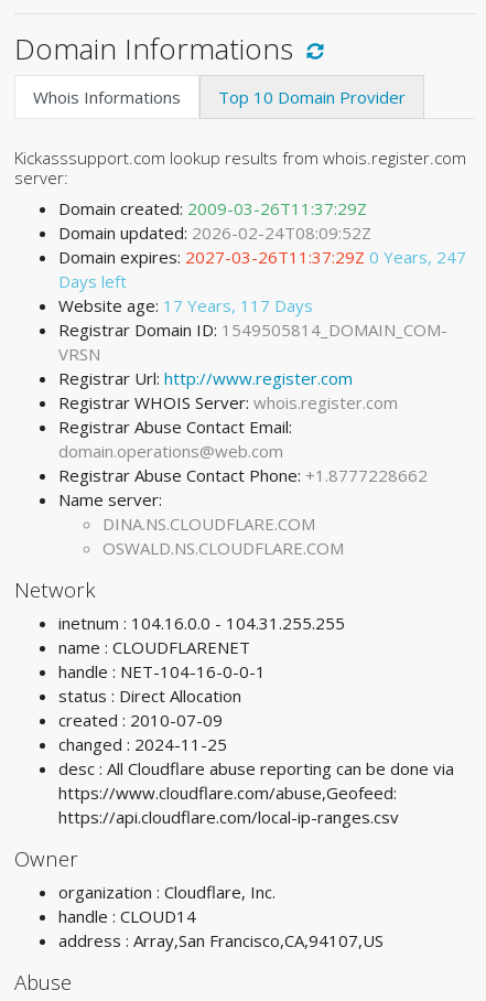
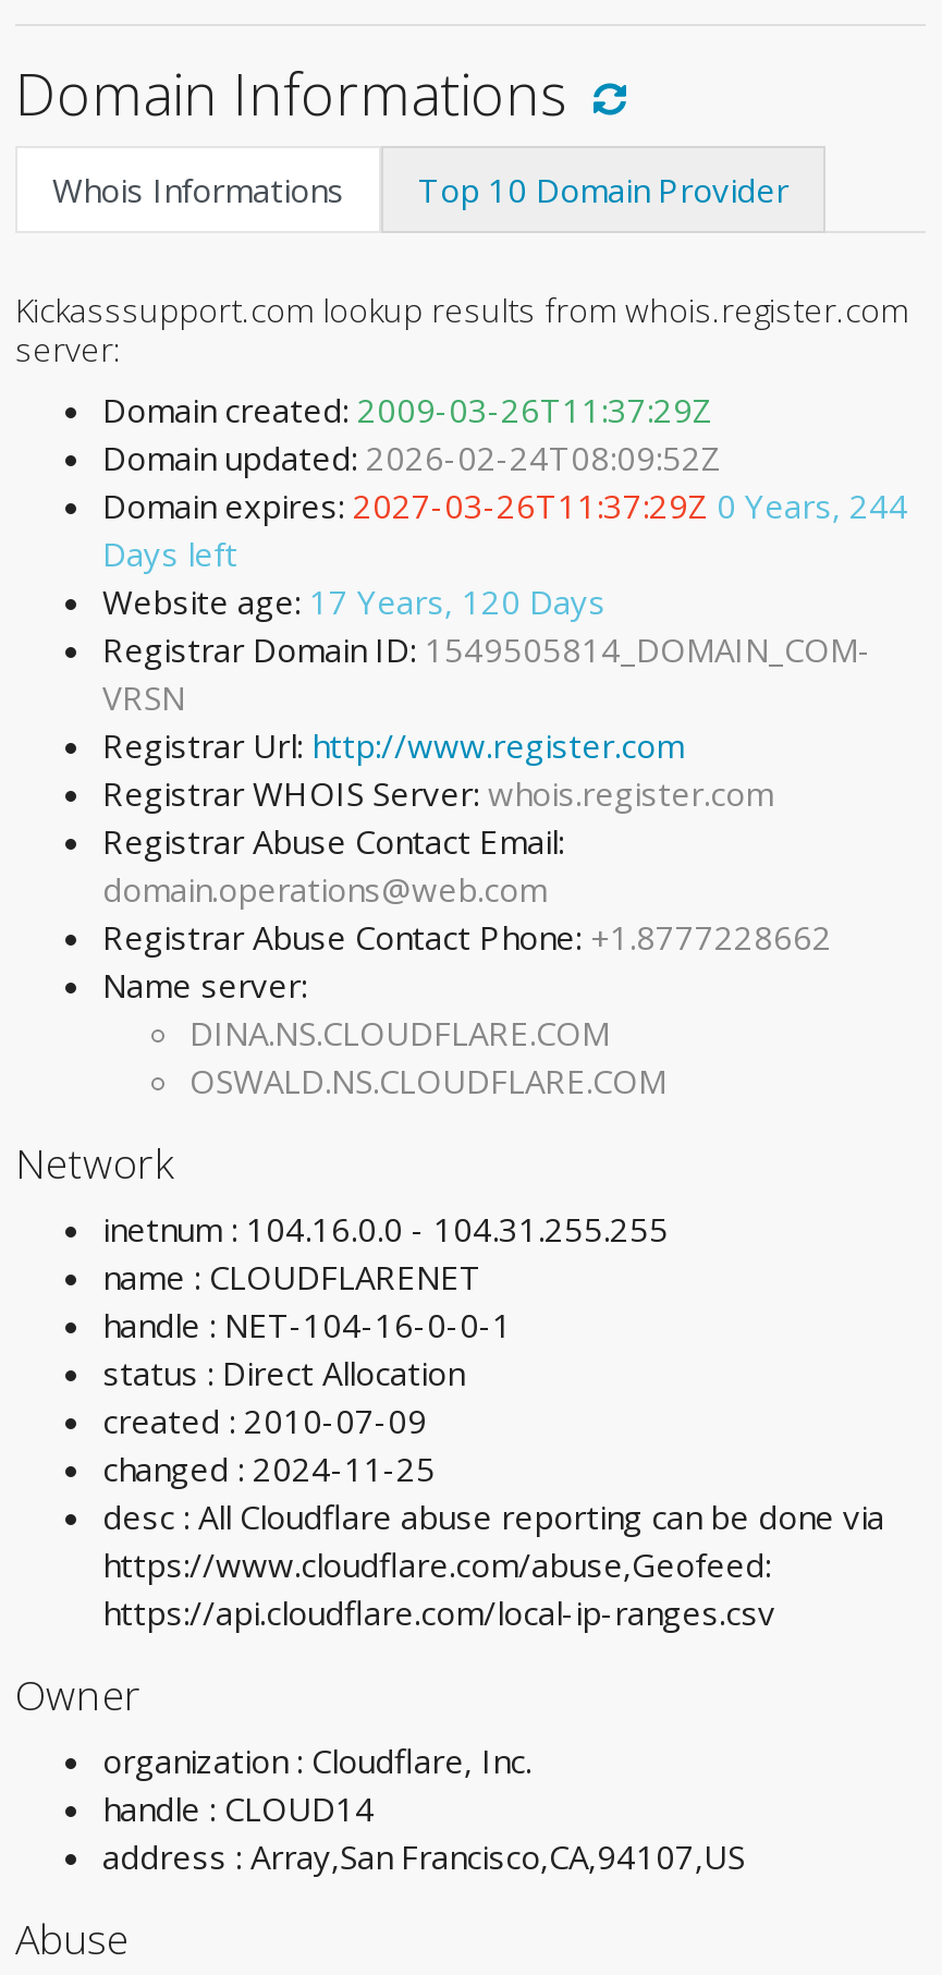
- Domain expires: 2027-03-26T11:37:29Z 0 Years, 247
+ Domain expires: 2027-03-26T11:37:29Z 0 Years, 244

- Website age: 17 Years, 117 Days
+ Website age: 17 Years, 120 Days
